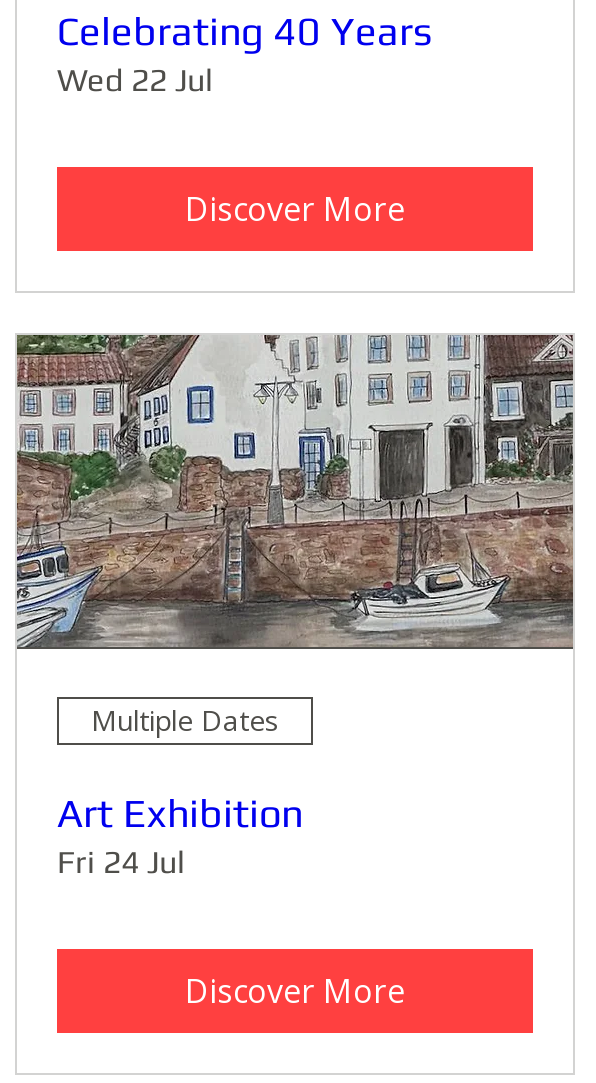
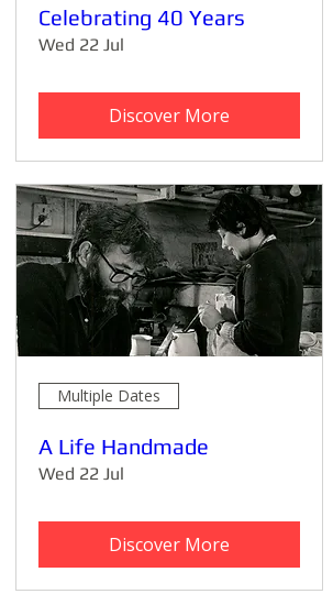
- [image]
+ [image]

- Art Exhibition
- Fri 24 Jul
+ A Life Handmade
+ Wed 22 Jul
